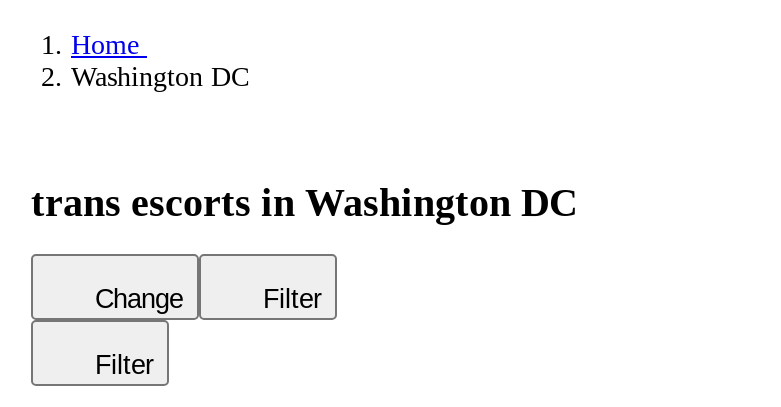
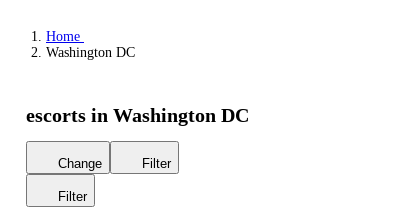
- trans escorts in Washington DC
+ escorts in Washington DC
